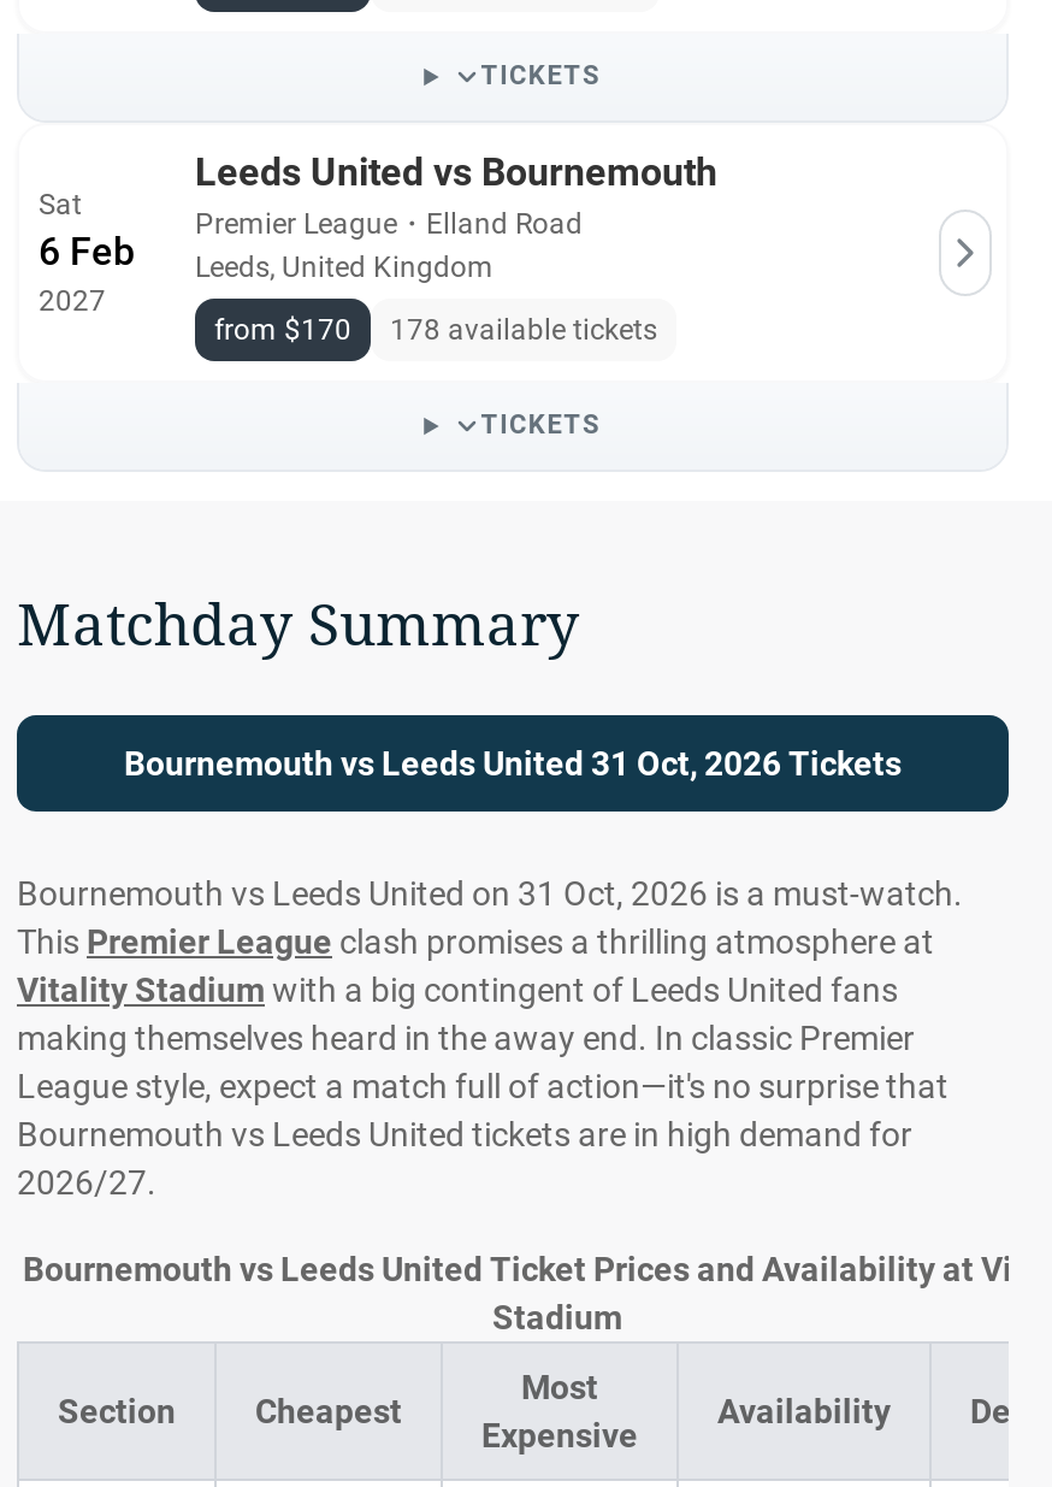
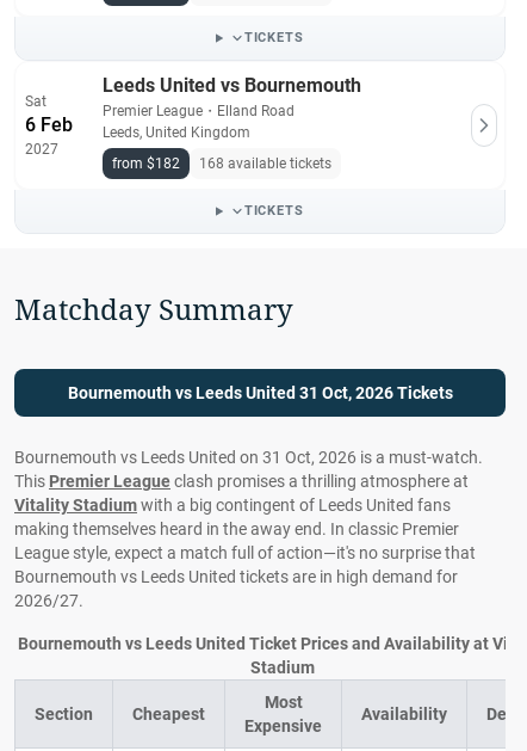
- from $170
+ from $182

- 178 available tickets
+ 168 available tickets
